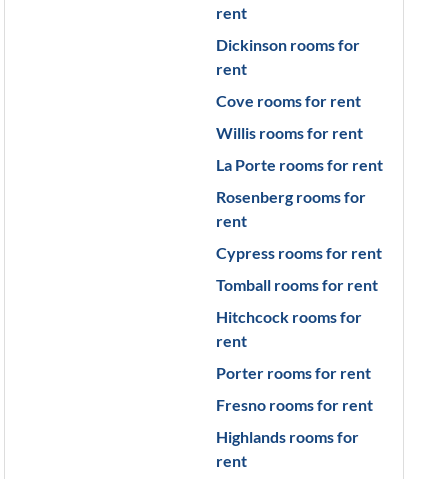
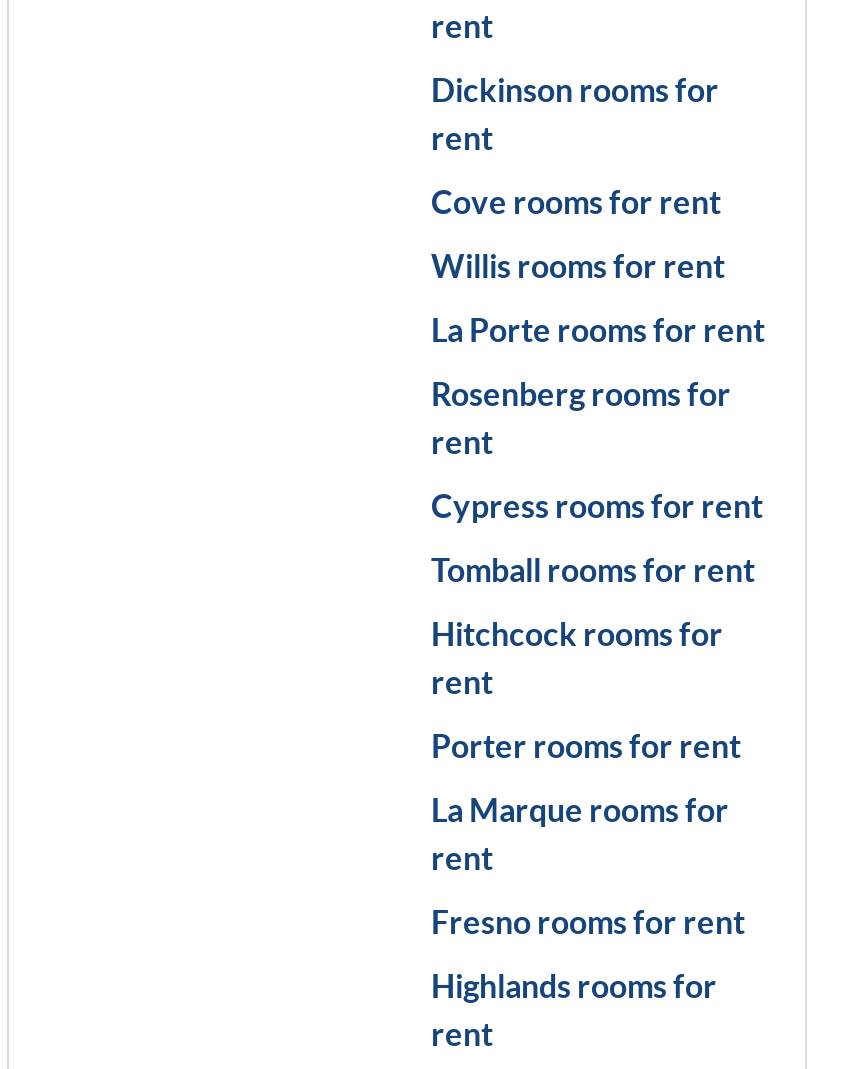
+ La Marque rooms for
+ rent
